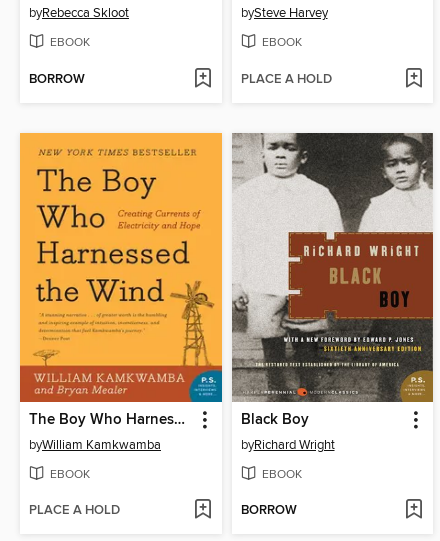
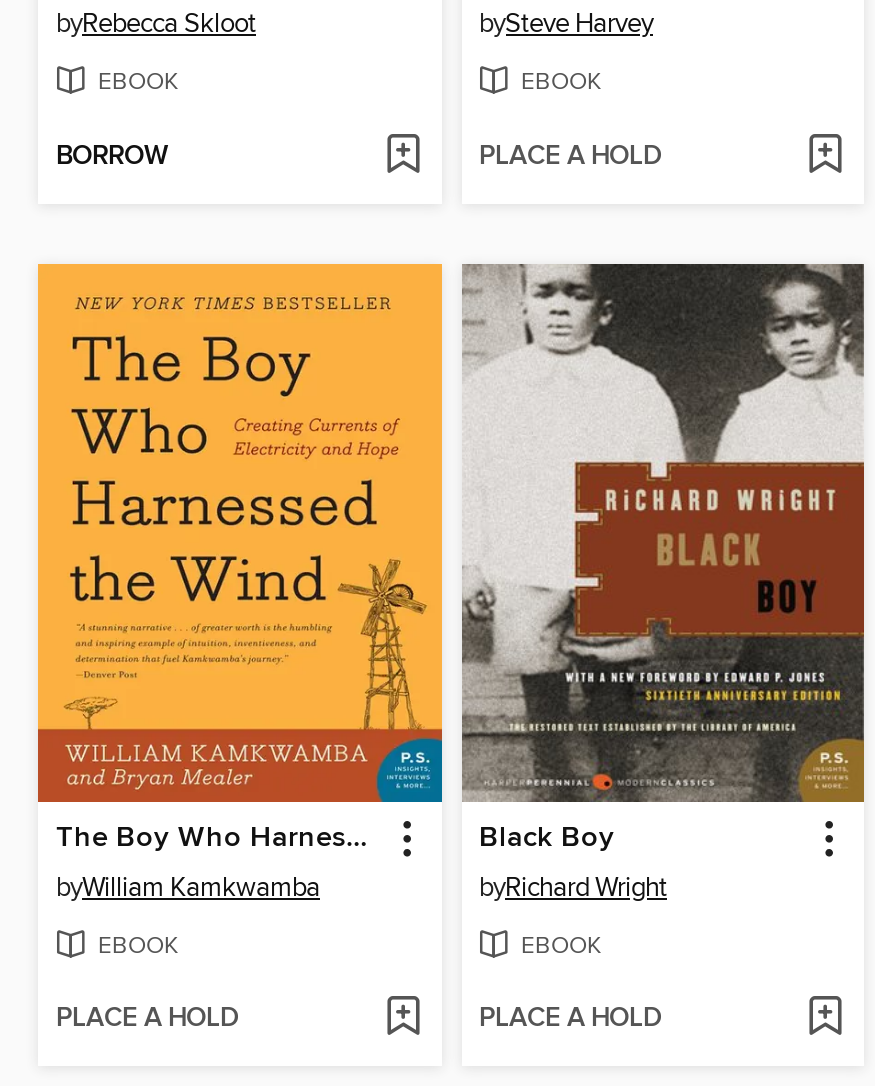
- BORROW
+ PLACE A HOLD
